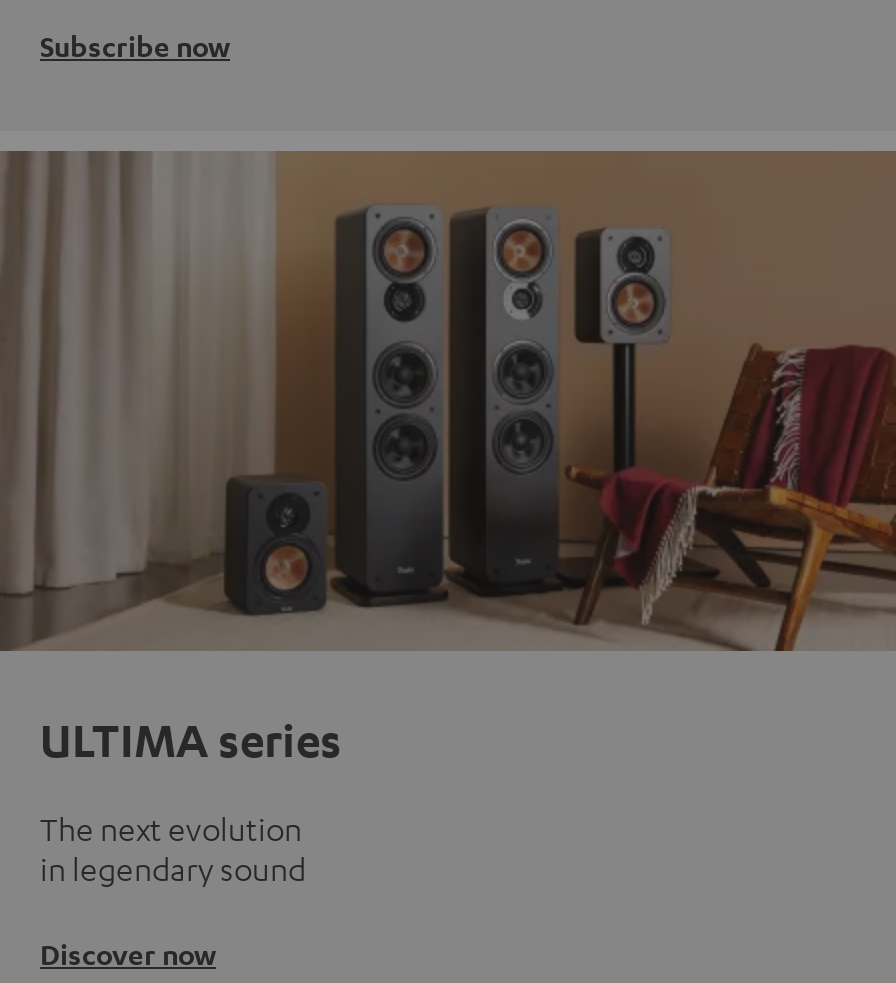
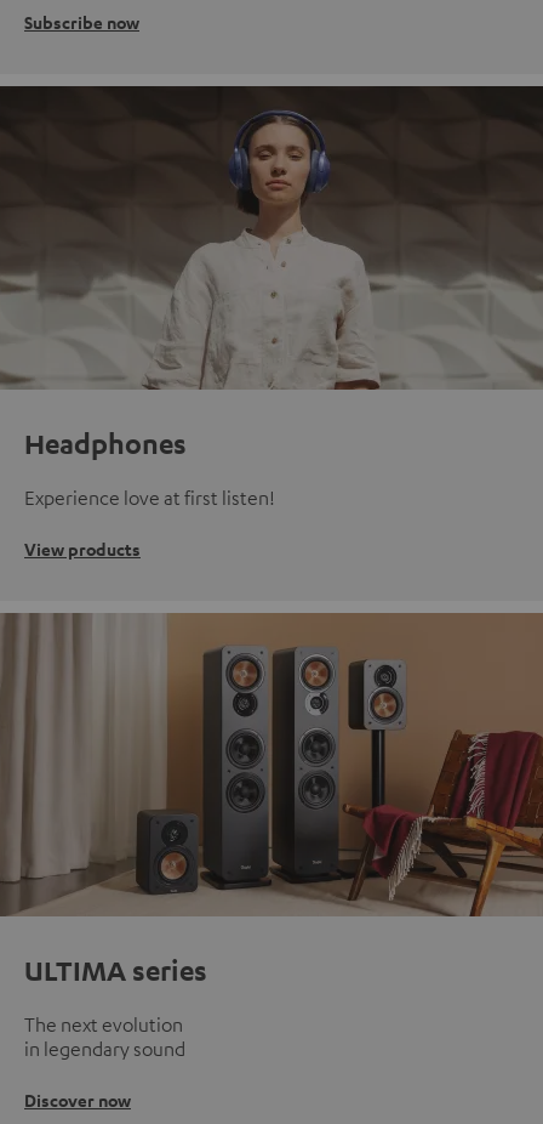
+ [image]
+ Headphones
+ Experience love at first listen!
+ View products
